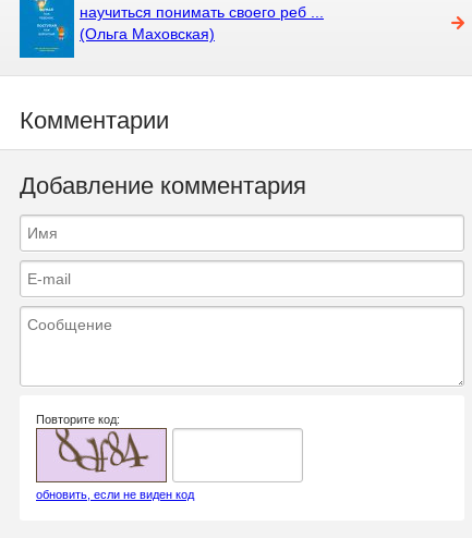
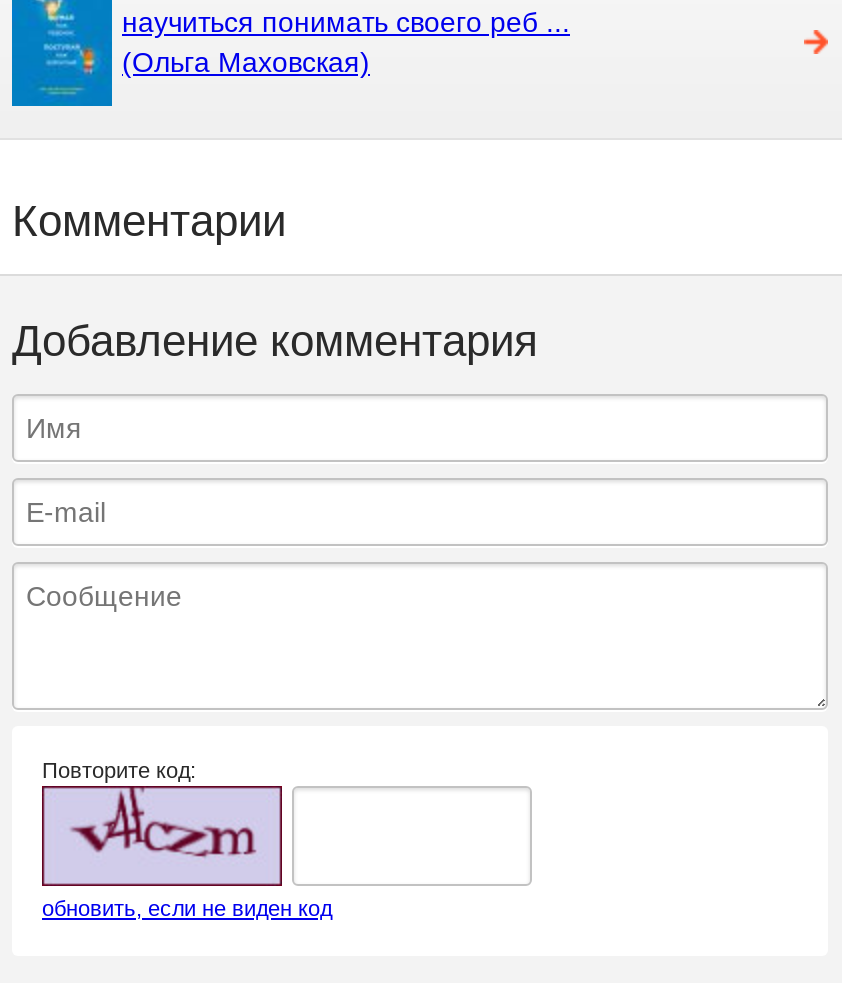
- [image]
+ [image]
